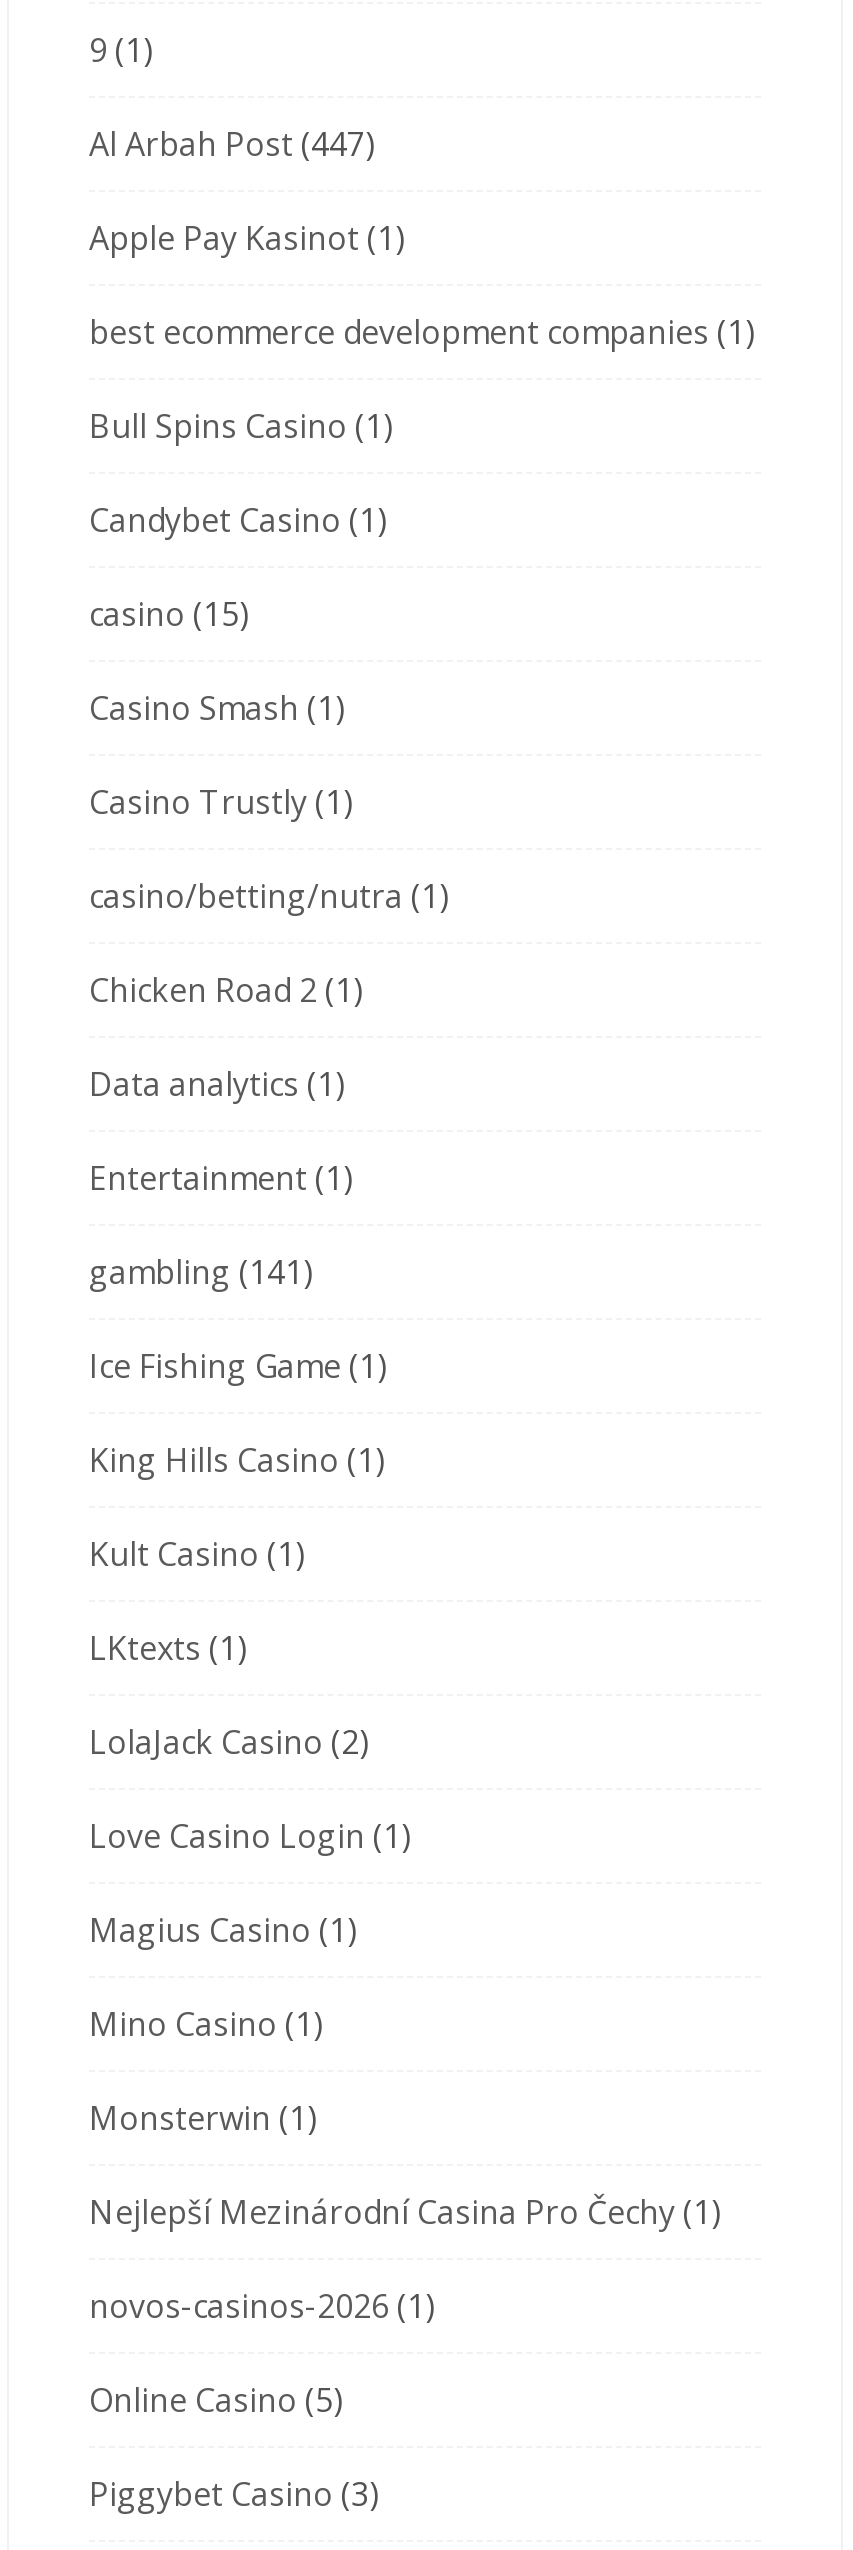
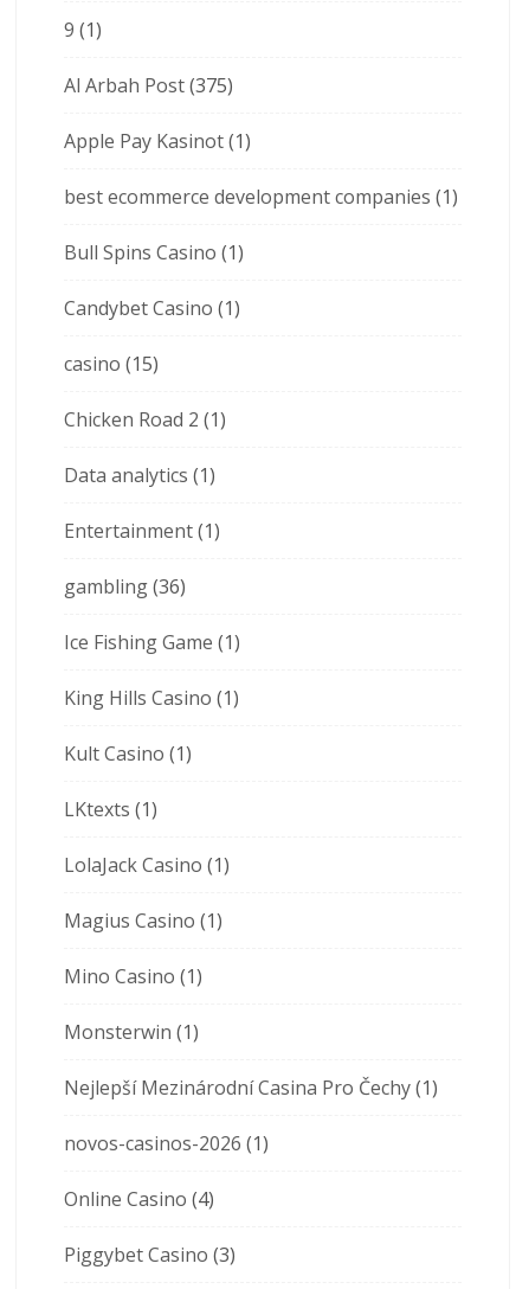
- Al Arbah Post (447)
+ Al Arbah Post (375)

- Casino Smash (1)
- Casino Trustly (1)
- casino/betting/nutra (1)

- gambling (141)
+ gambling (36)

- LolaJack Casino (2)
- Love Casino Login (1)
+ LolaJack Casino (1)

- Online Casino (5)
+ Online Casino (4)
